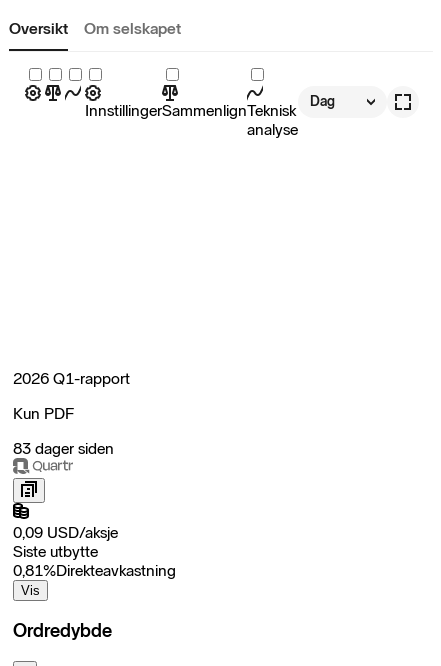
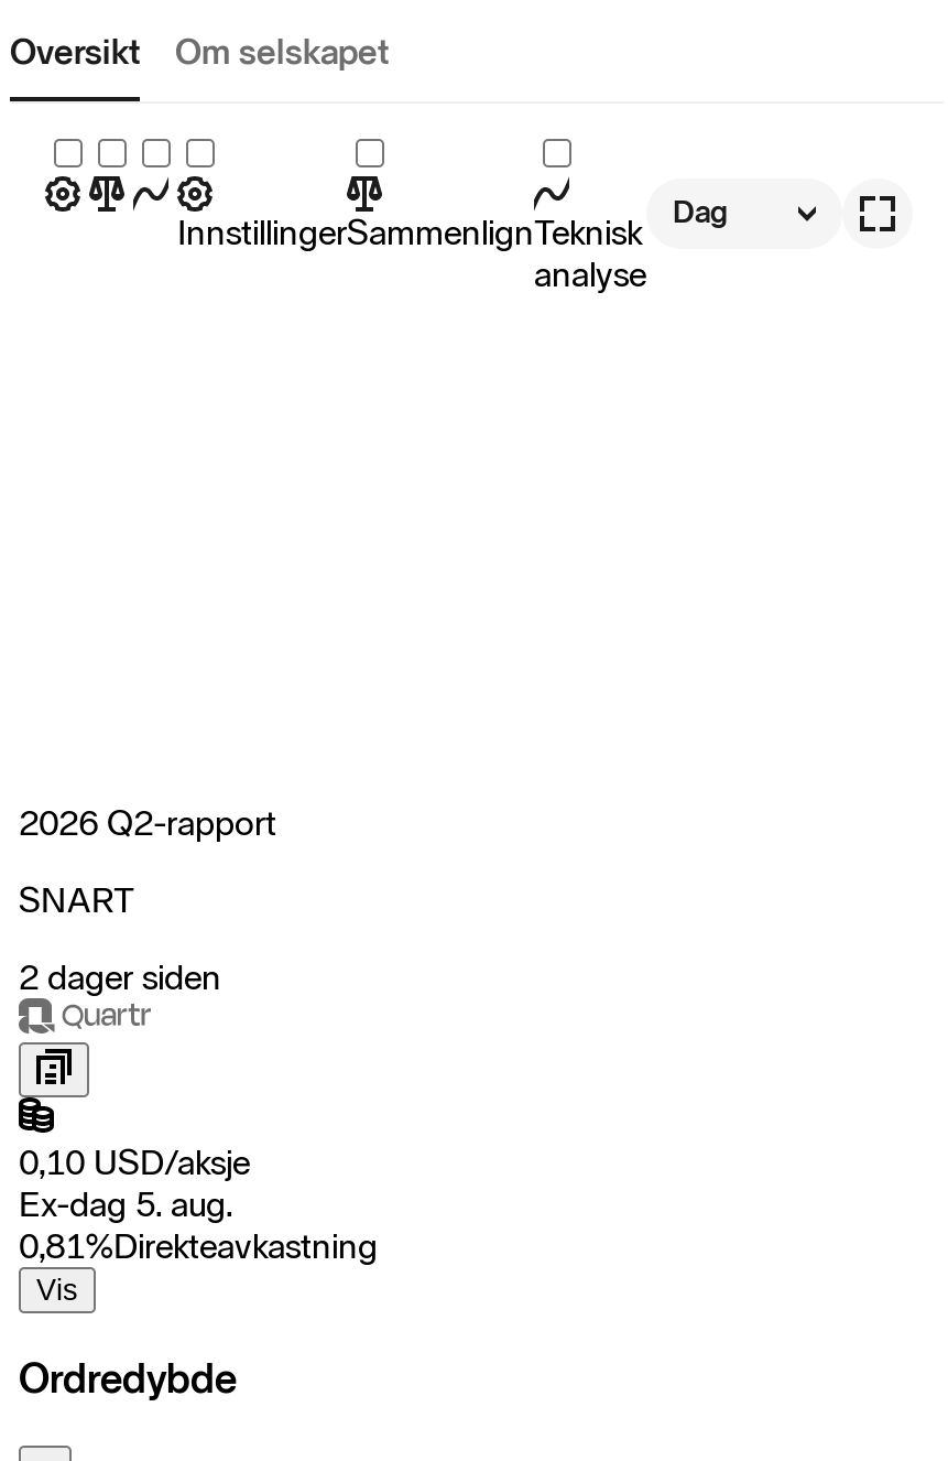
- 2026 Q1-rapport
+ 2026 Q2-rapport

- Kun PDF
+ SNART

- 83 dager siden
+ 2 dager siden

- 0,09 USD/aksje
- Siste utbytte
+ 0,10 USD/aksje
+ Ex-dag 5. aug.
